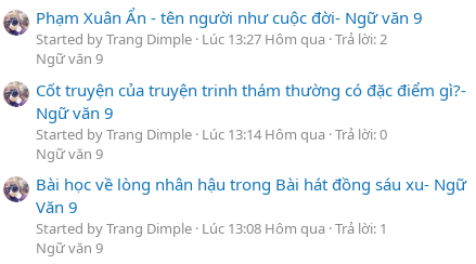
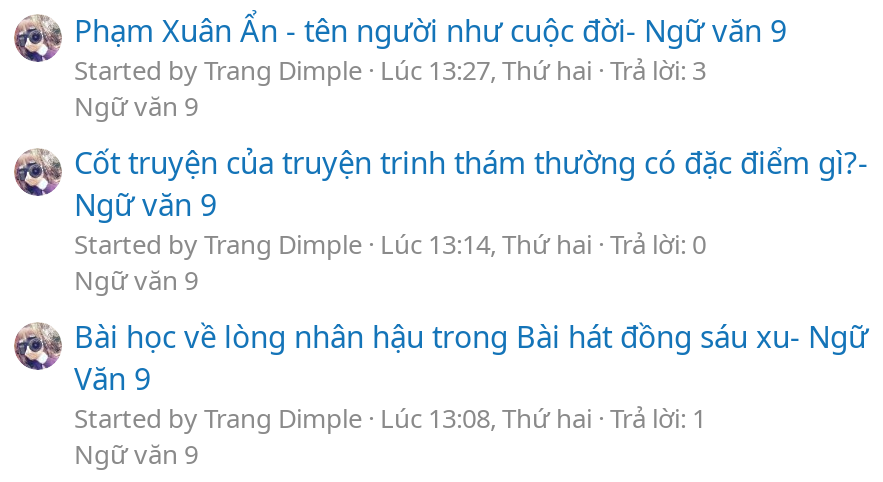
- Started by Trang Dimple Lúc 13:27 Hôm qua Trả lời: 2
+ Started by Trang Dimple Lúc 13:27, Thứ hai Trả lời: 3

- Started by Trang Dimple Lúc 13:14 Hôm qua Trả lời: 0
+ Started by Trang Dimple Lúc 13:14, Thứ hai Trả lời: 0

- Started by Trang Dimple Lúc 13:08 Hôm qua Trả lời: 1
+ Started by Trang Dimple Lúc 13:08, Thứ hai Trả lời: 1
